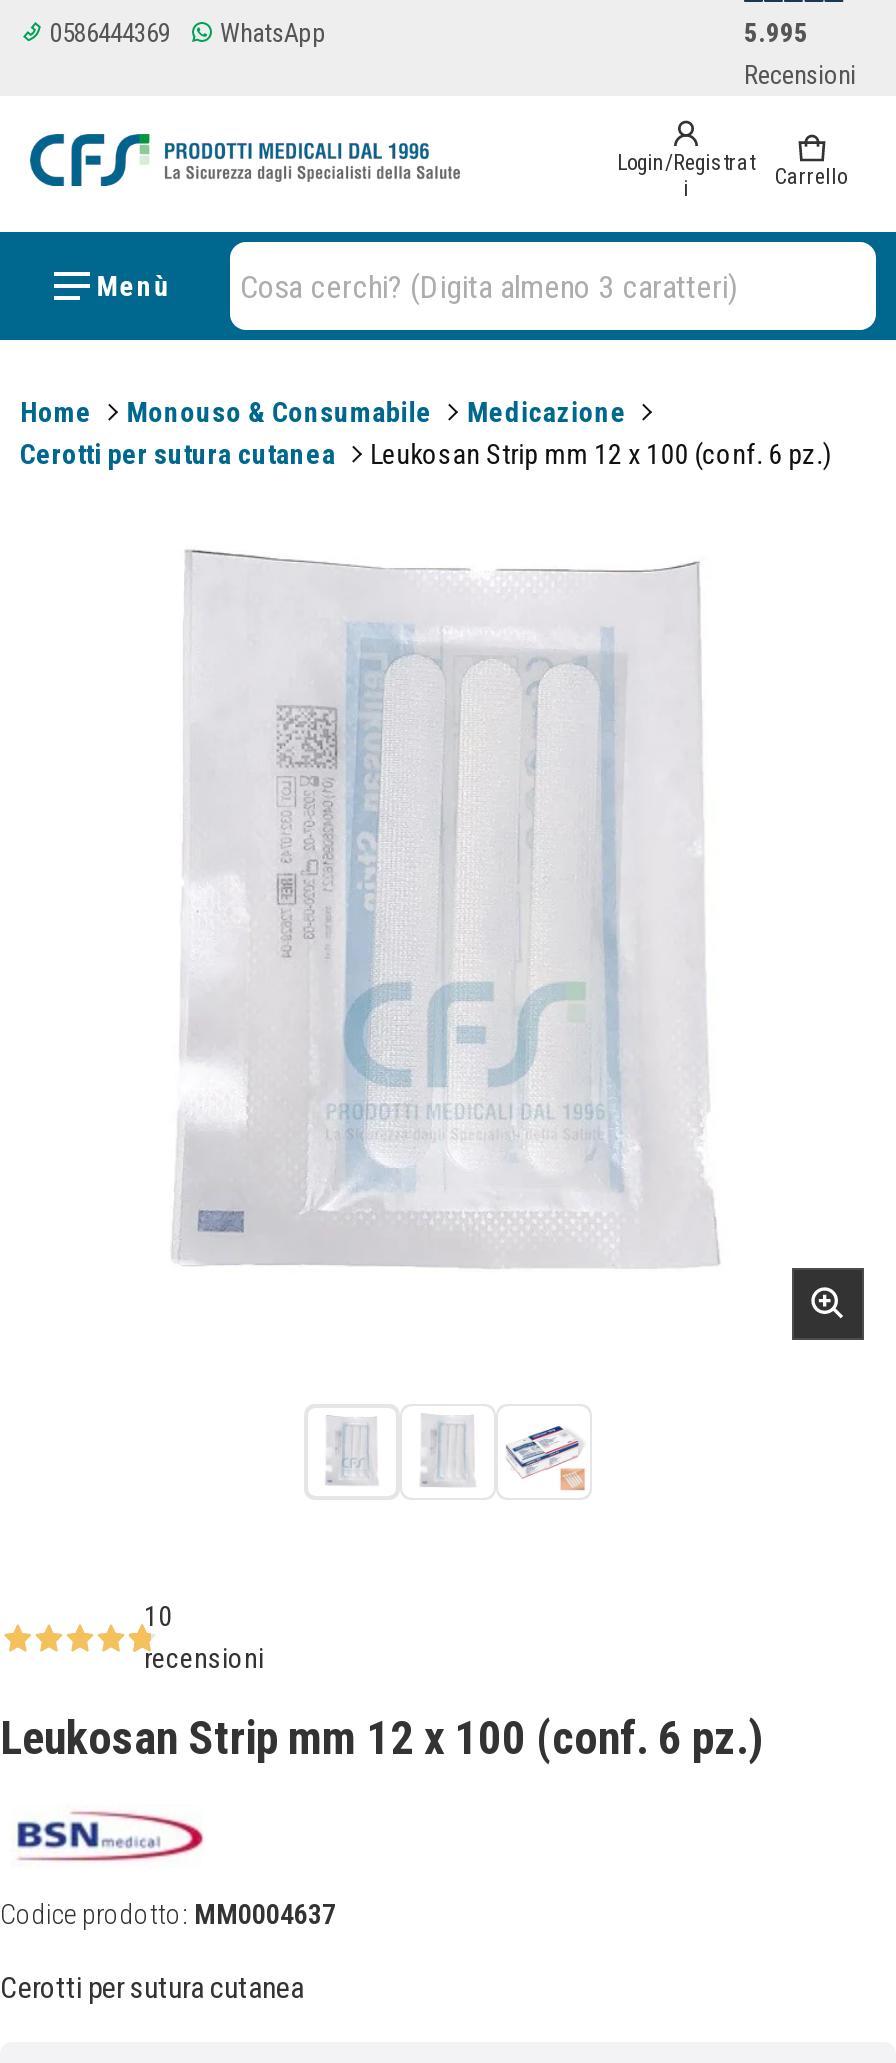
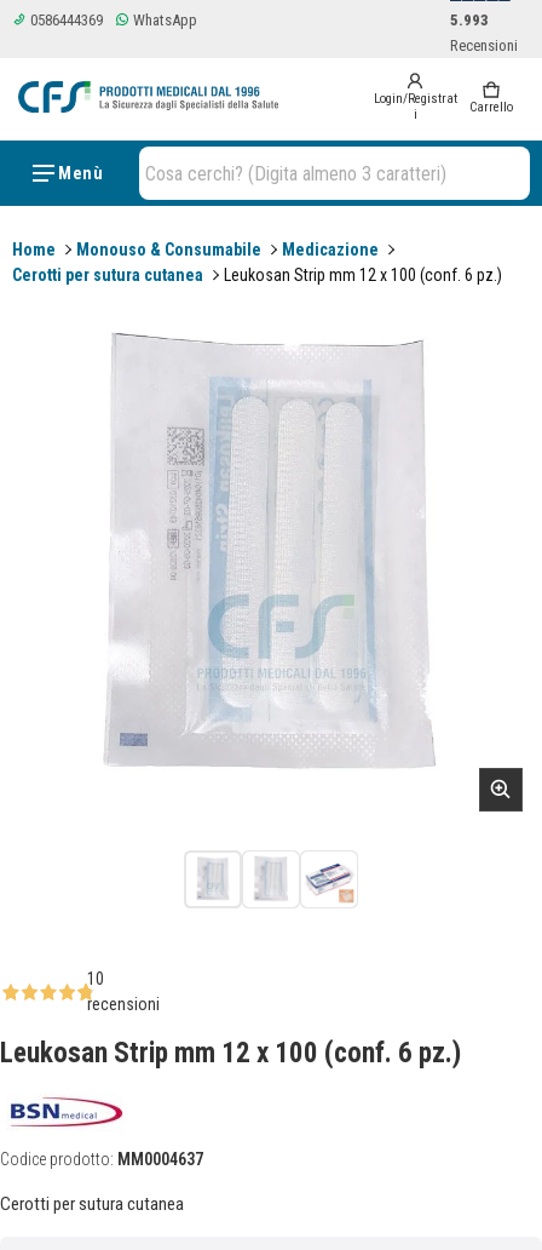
- 5.995
+ 5.993
